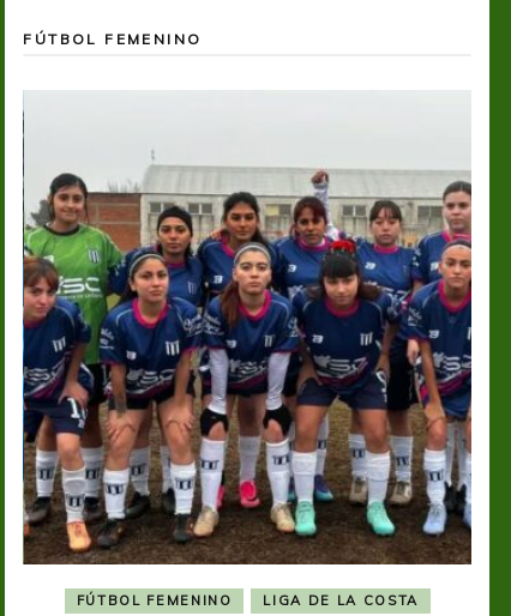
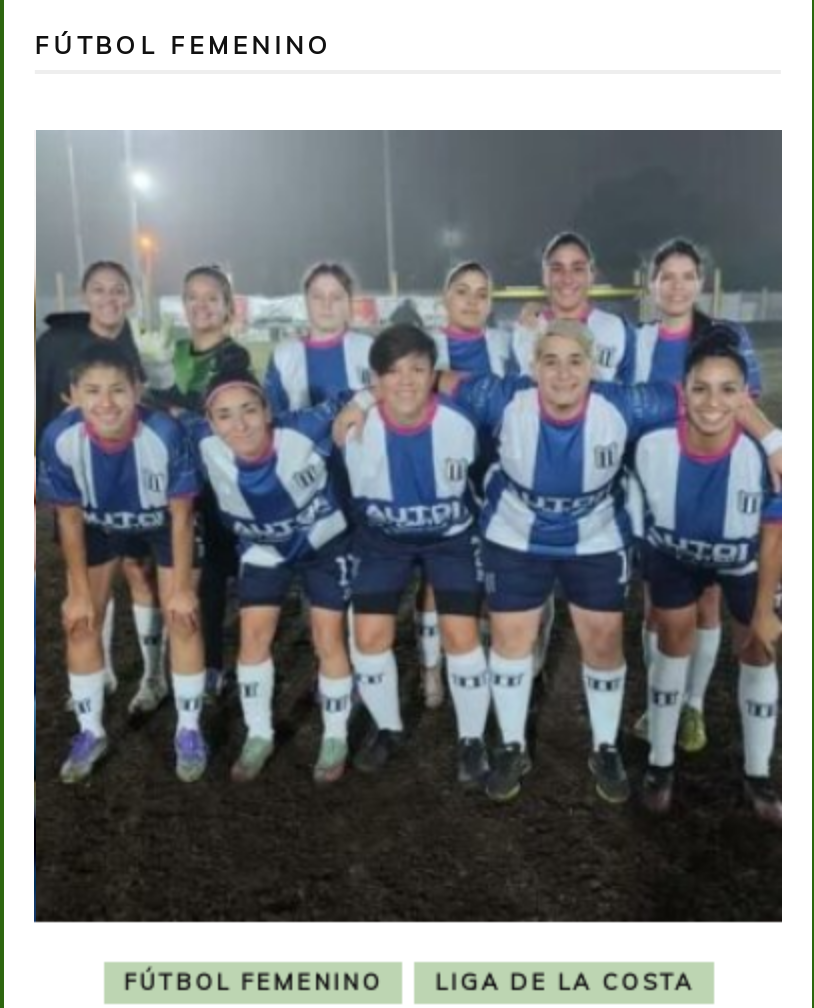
- [image]
+ [image]
